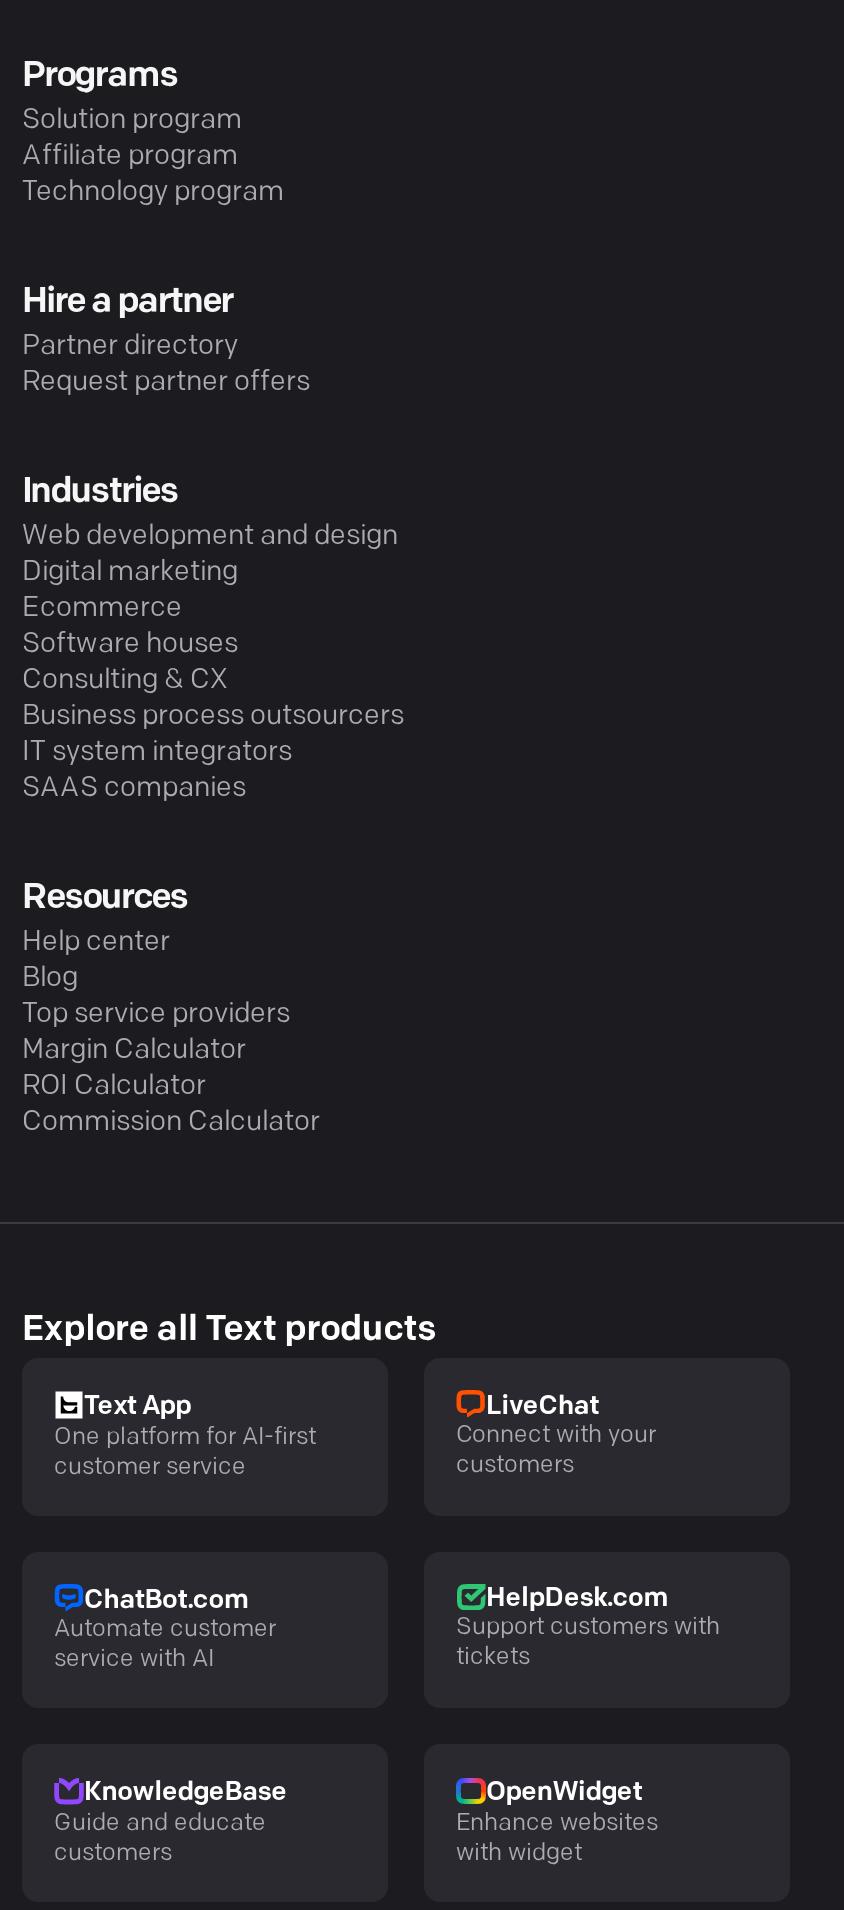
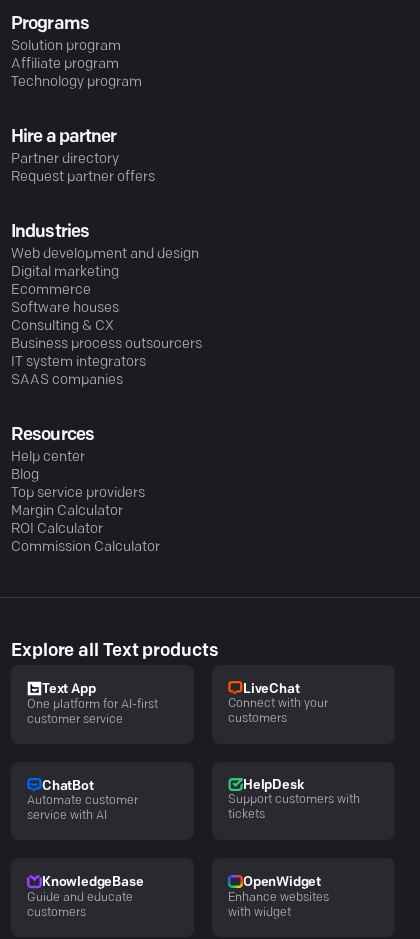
- ChatBot.com
+ ChatBot

- HelpDesk.com
+ HelpDesk
